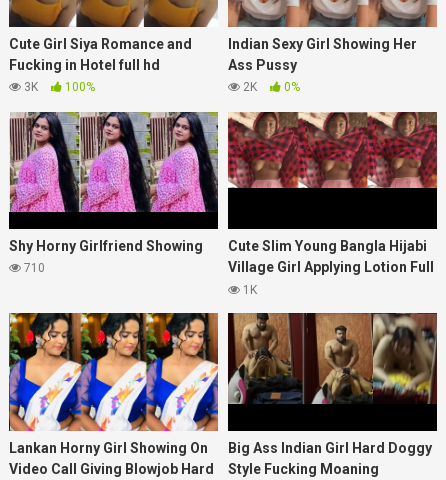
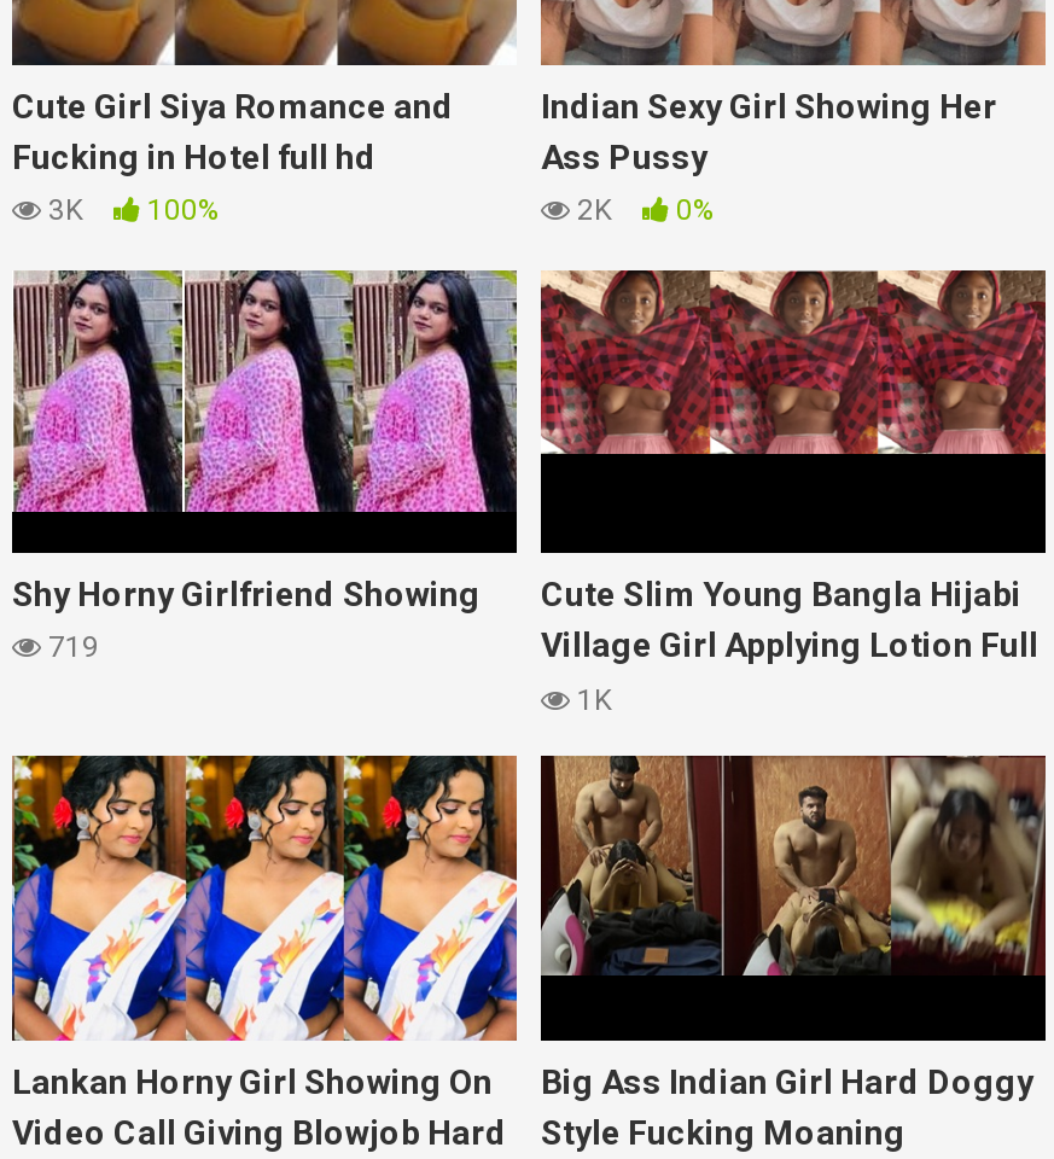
- 710
+ 719
